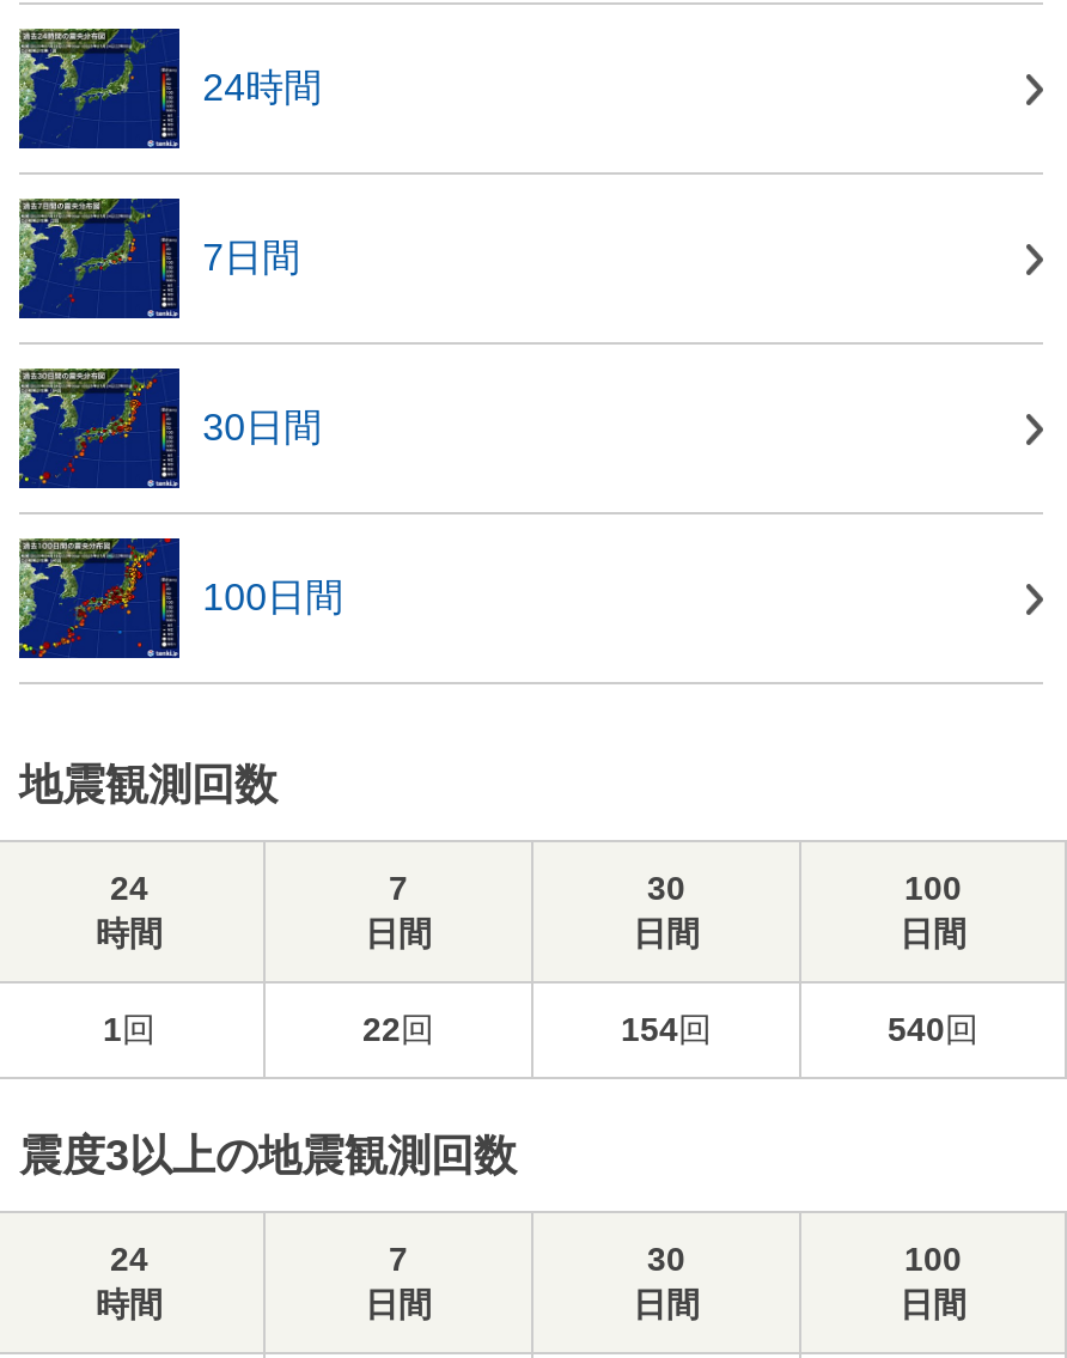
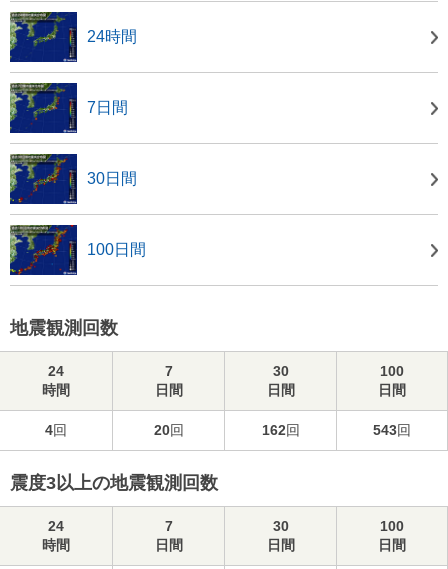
- 1回
+ 4回

- 22回
+ 20回

- 154回
+ 162回

- 540回
+ 543回
